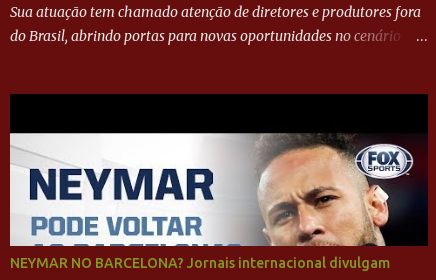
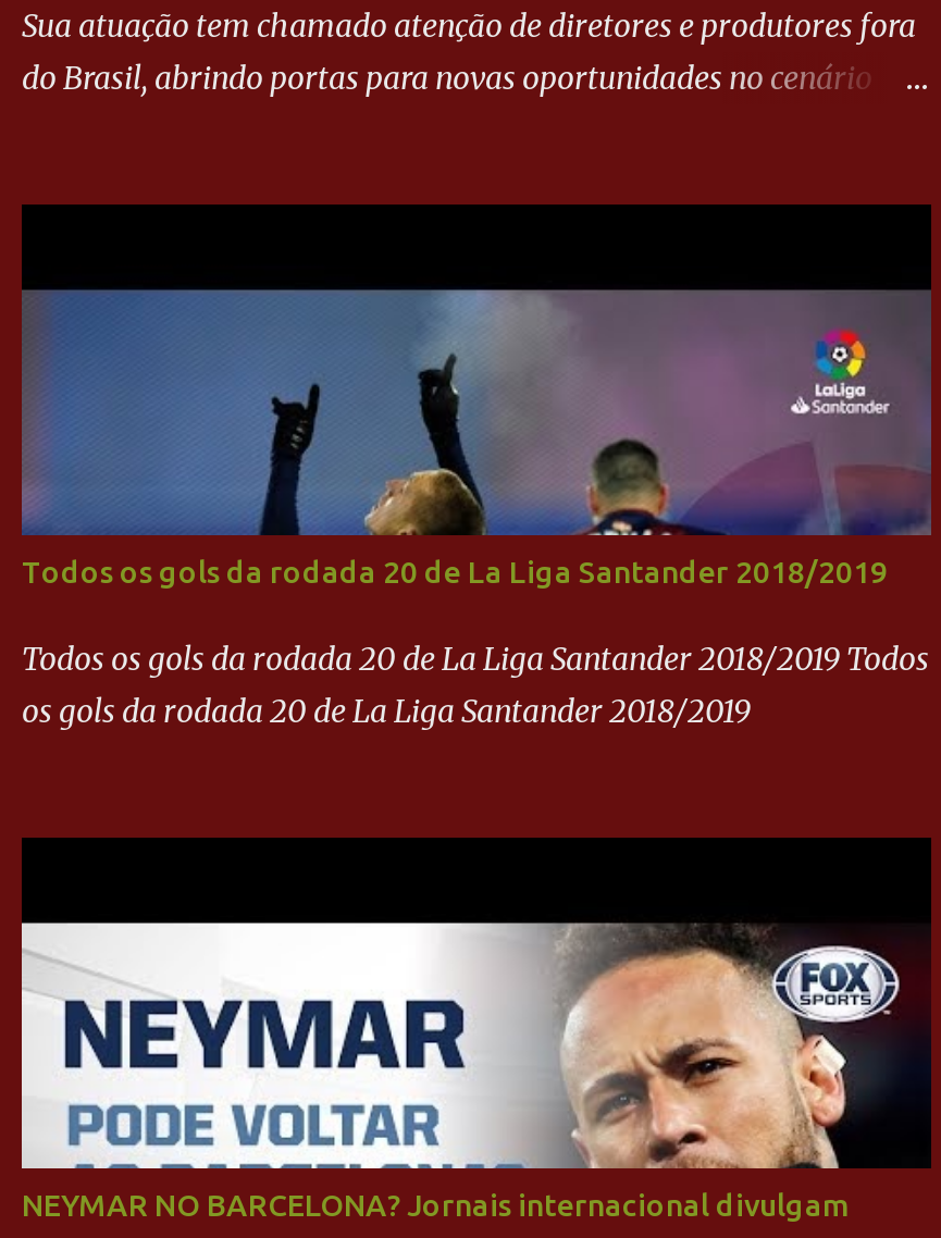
+ [image]
+ Todos os gols da rodada 20 de La Liga Santander 2018/2019
+ Todos os gols da rodada 20 de La Liga Santander 2018/2019 Todos
+ os gols da rodada 20 de La Liga Santander 2018/2019
